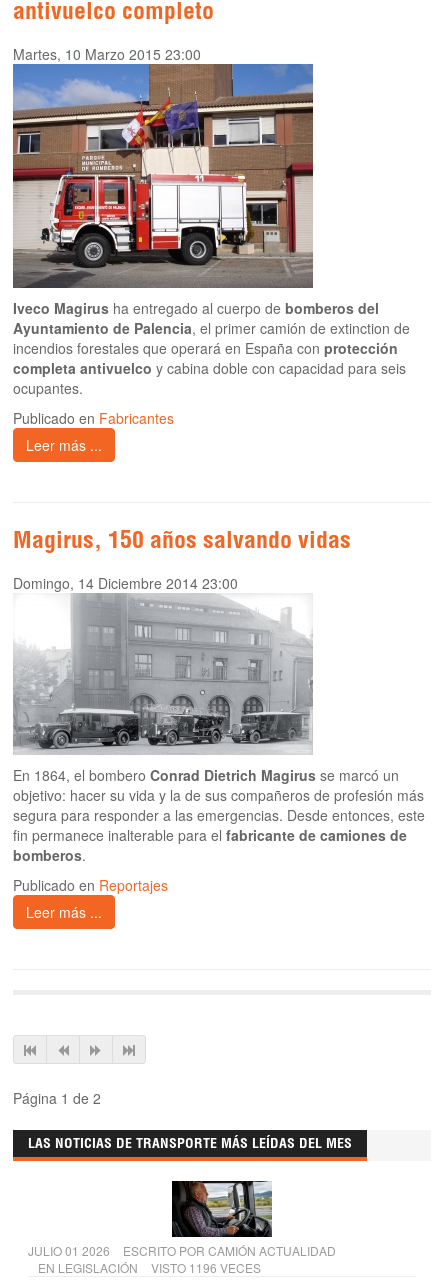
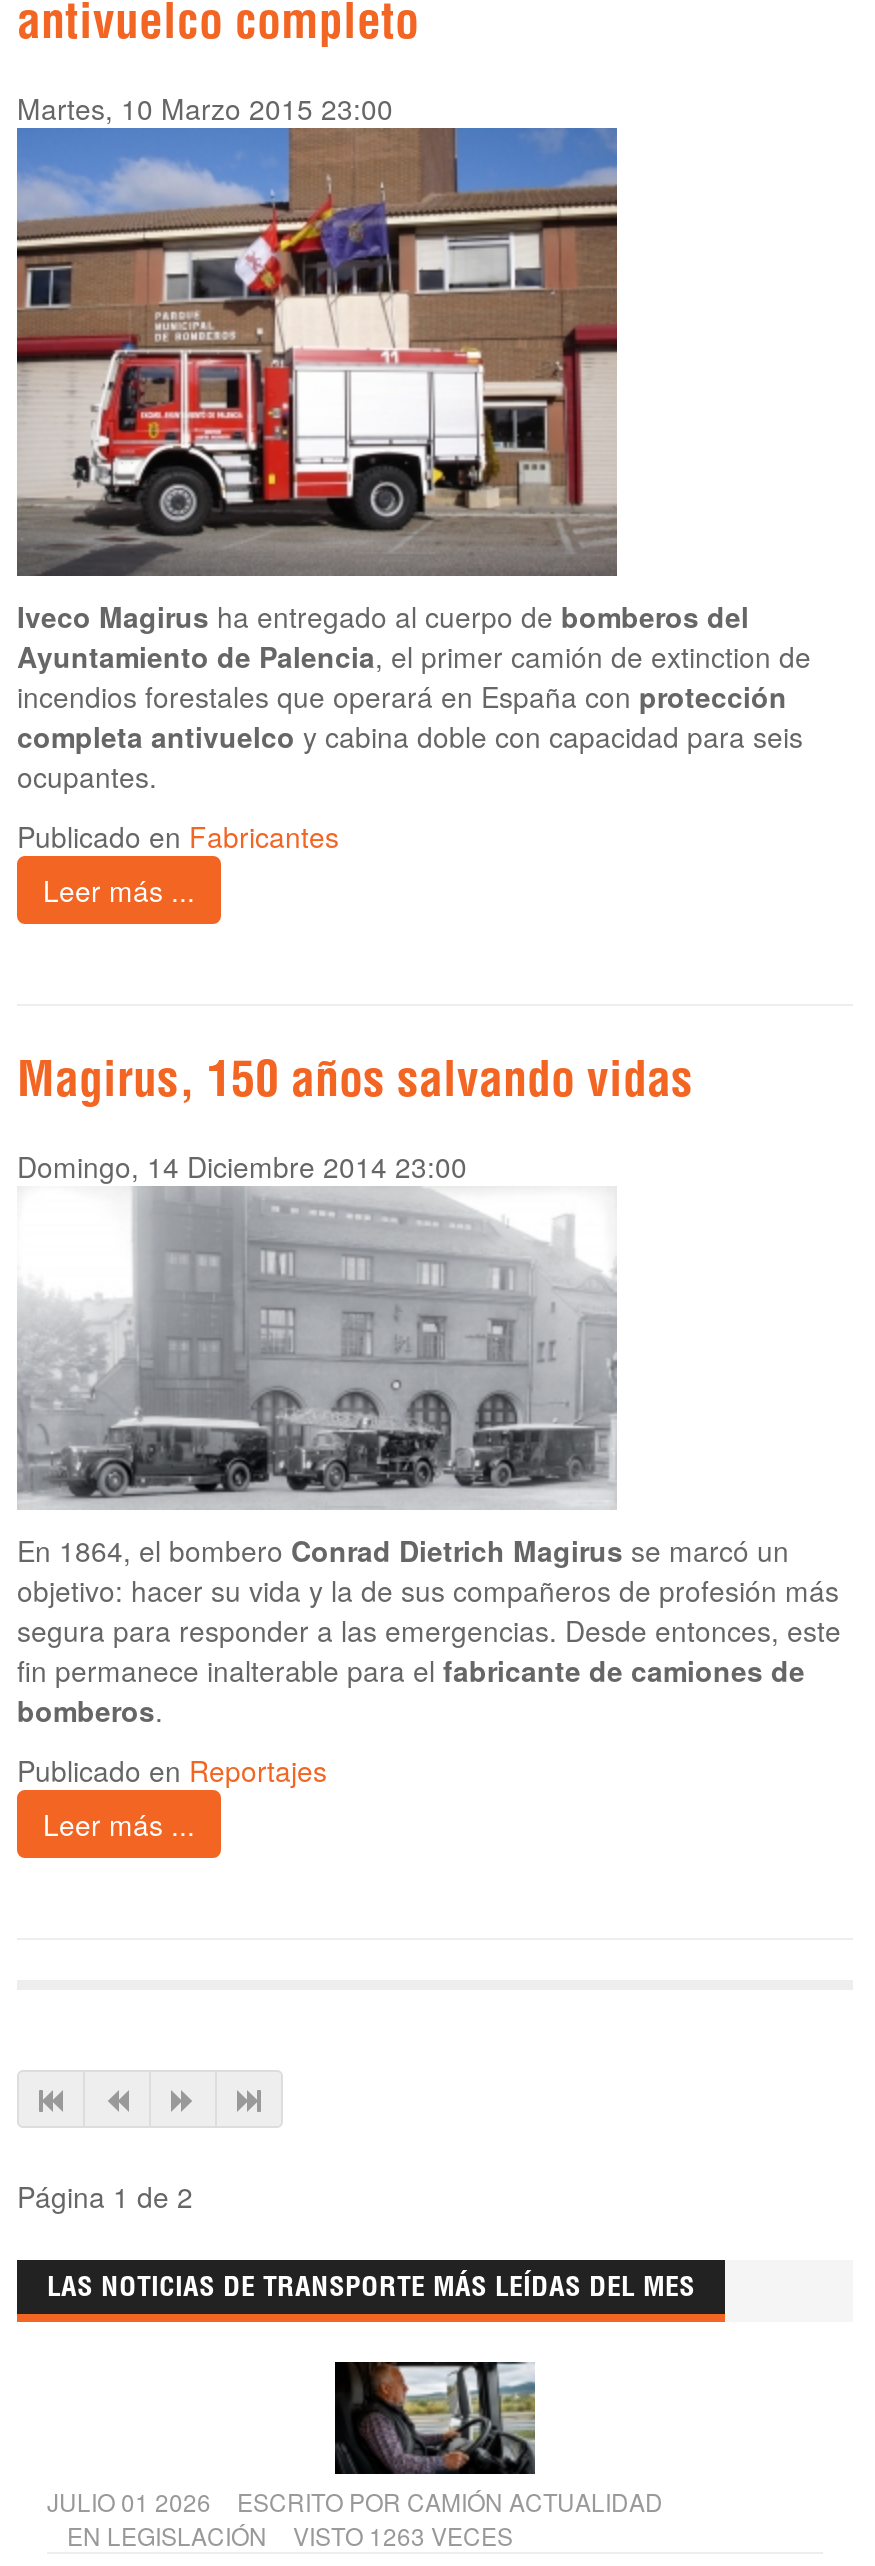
- EN LEGISLACIÓN VISTO 1196 VECES
+ EN LEGISLACIÓN VISTO 1263 VECES
